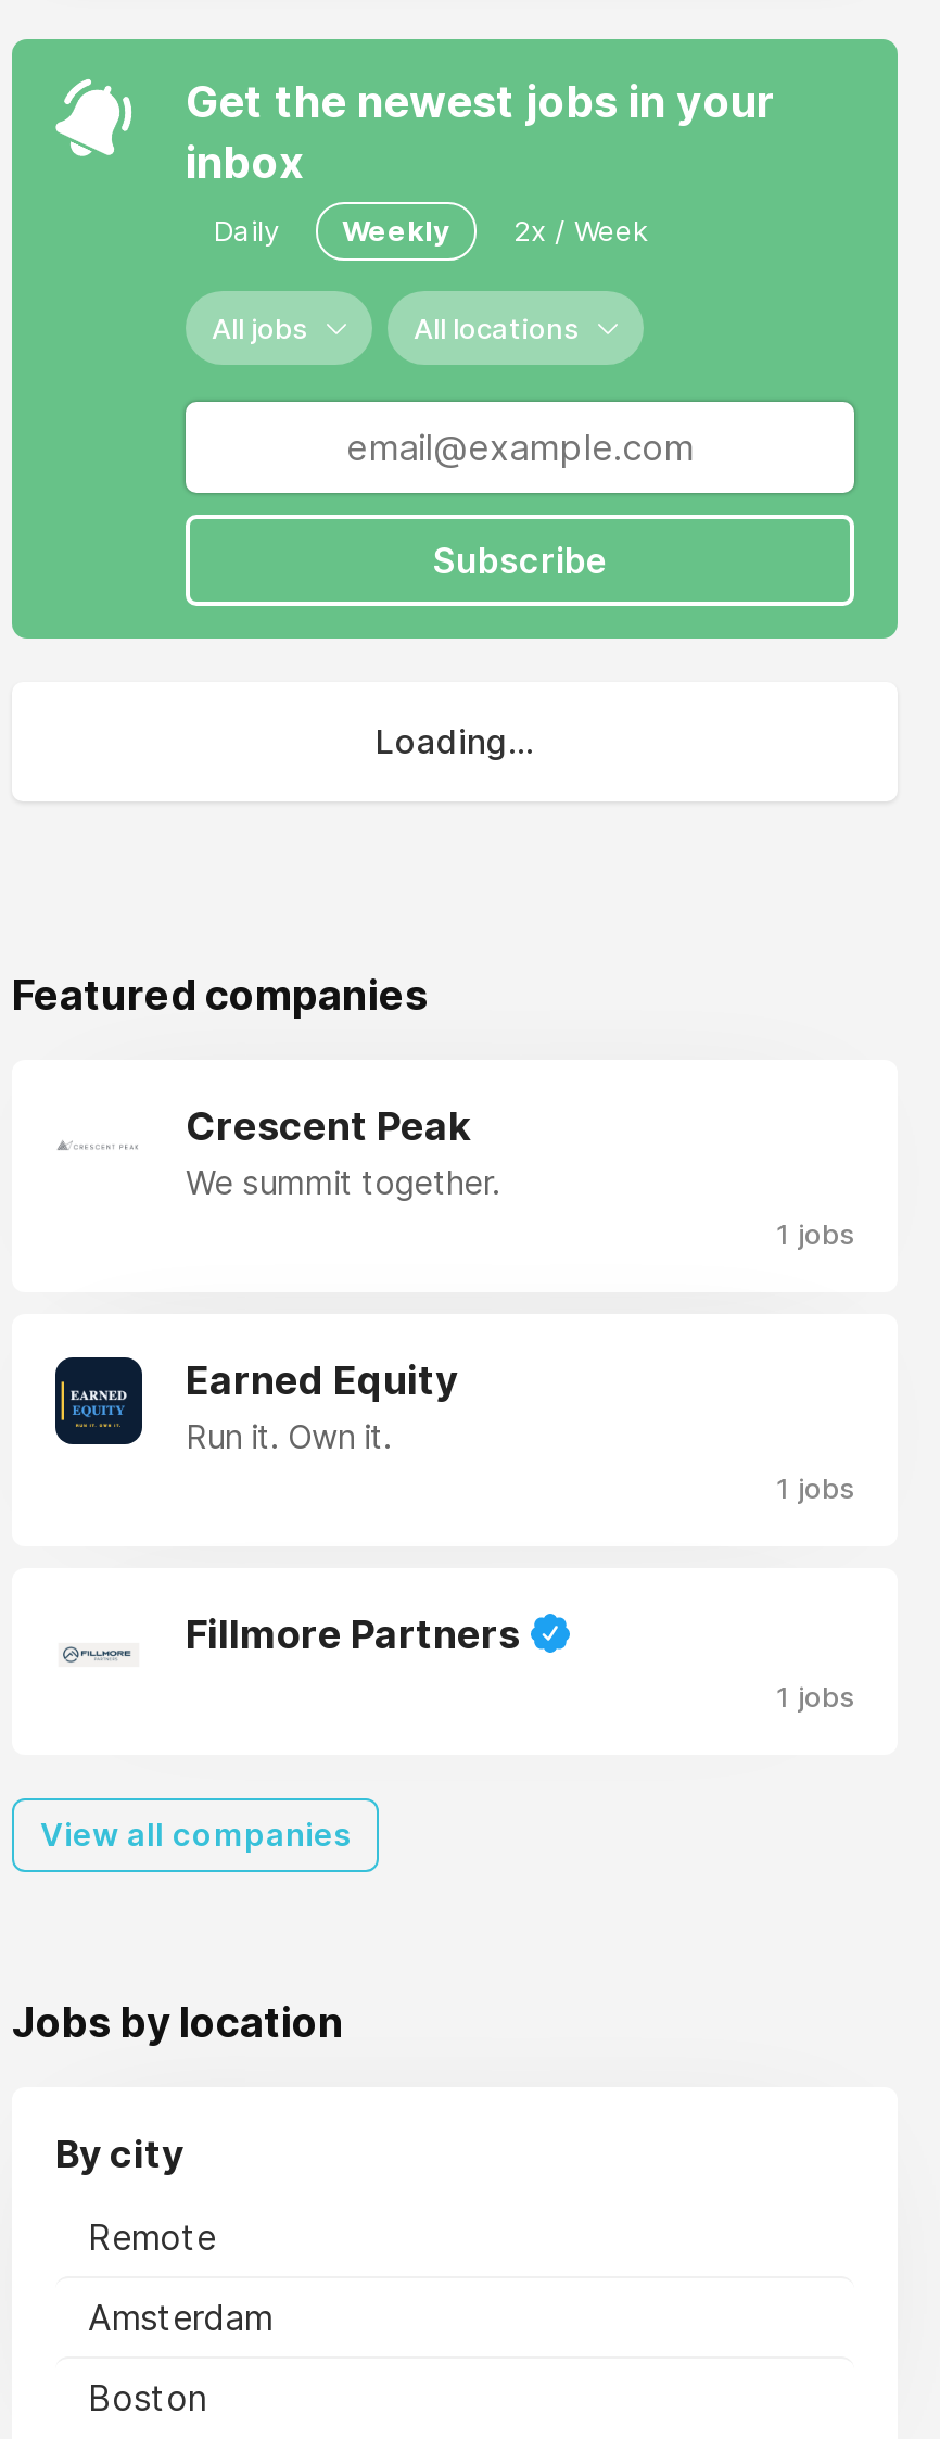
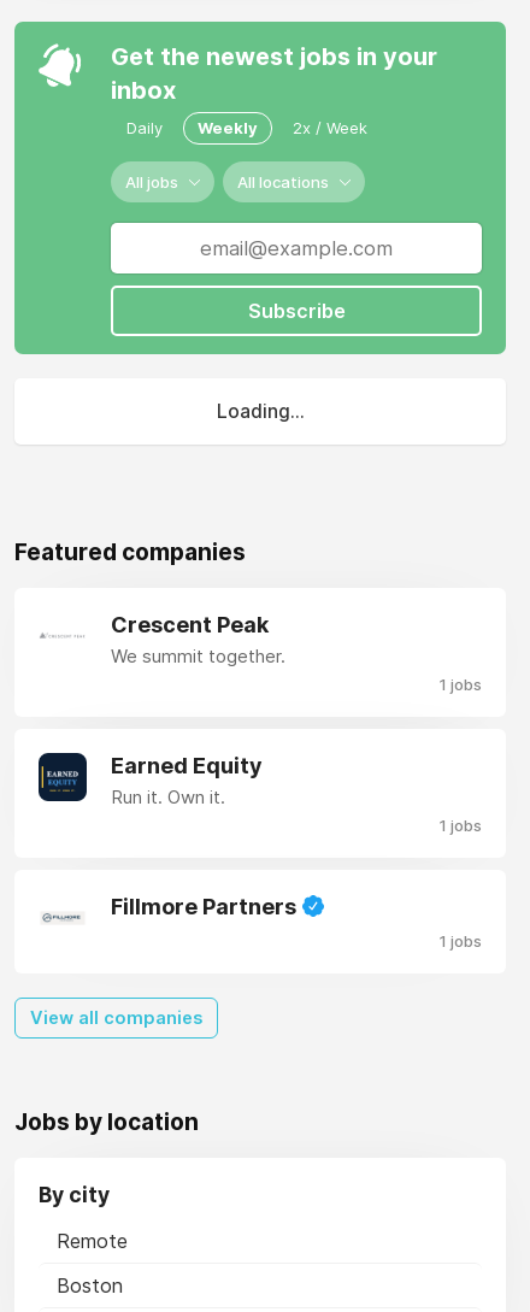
- Amsterdam
